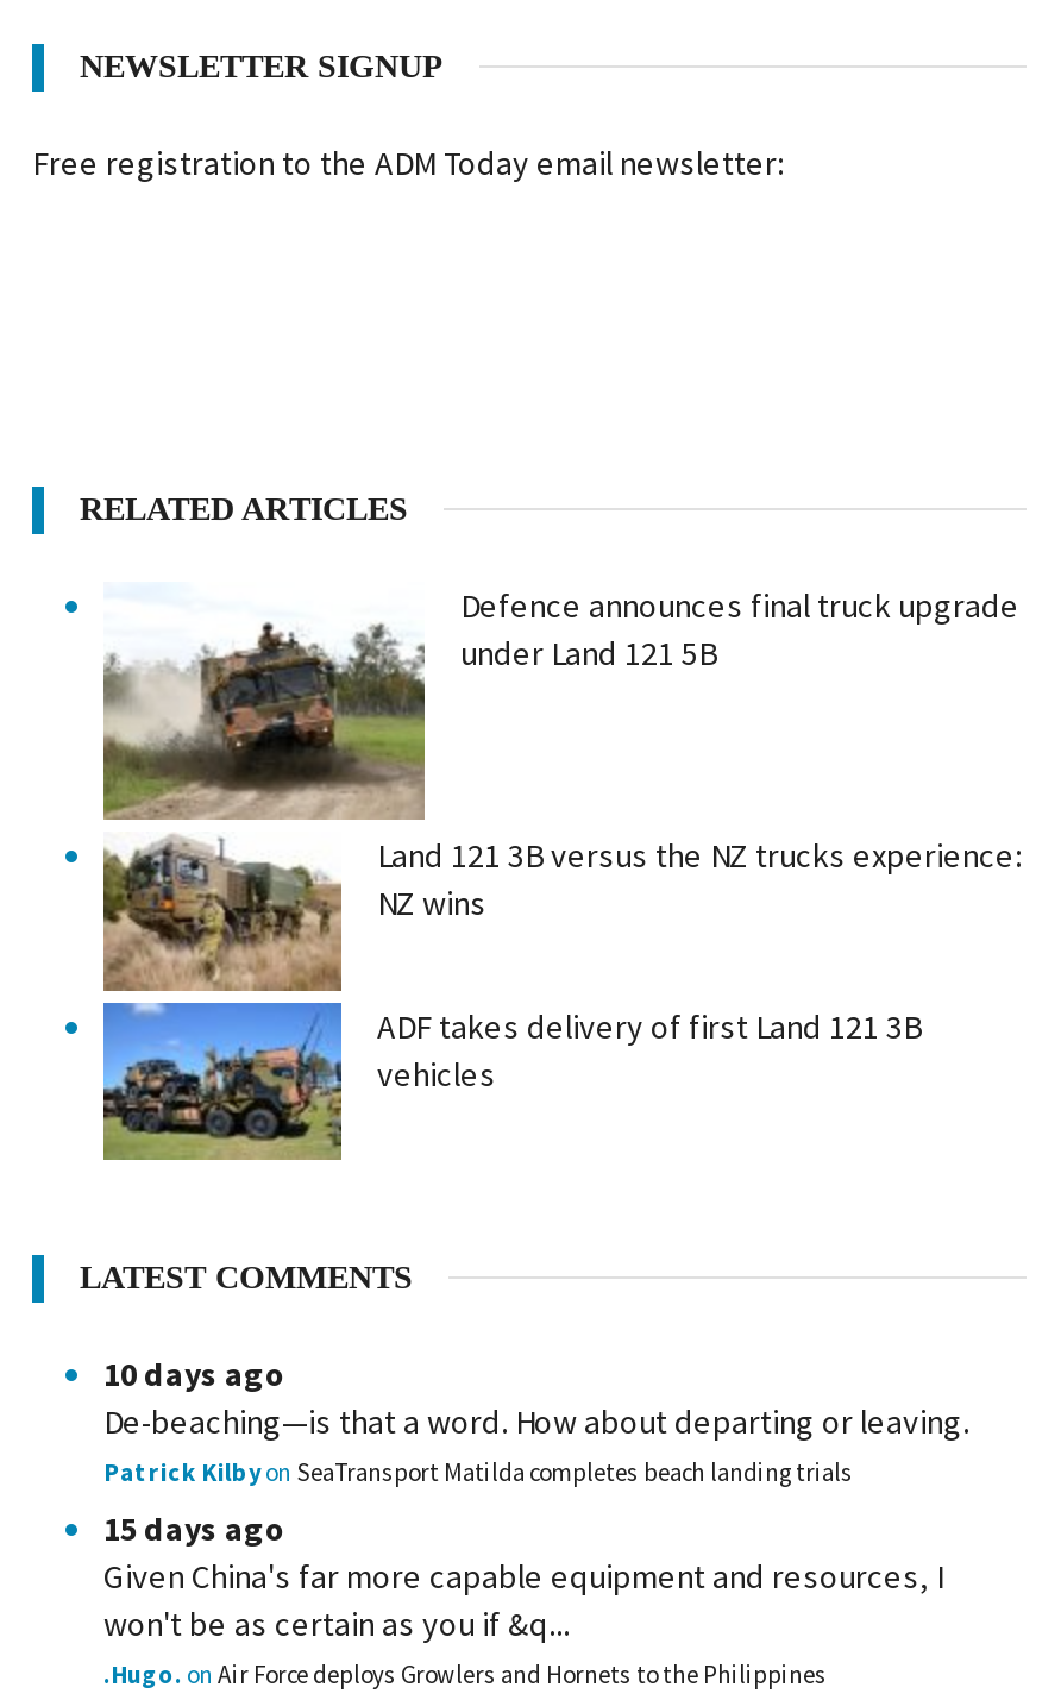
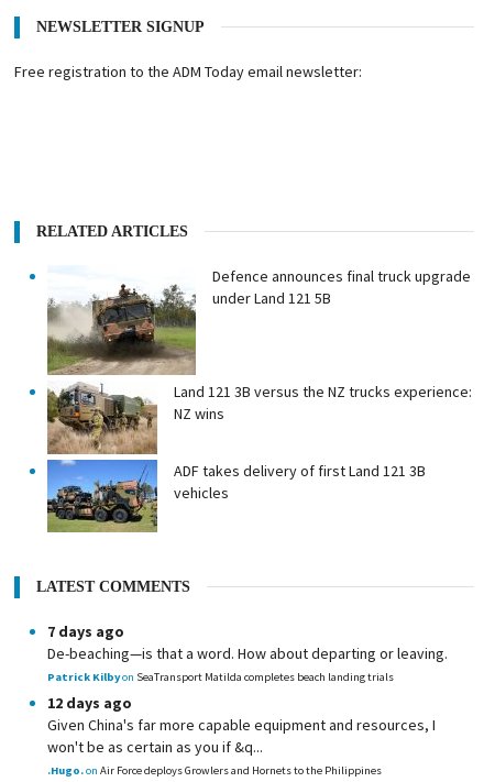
- 10 days ago
+ 7 days ago

- 15 days ago
+ 12 days ago
